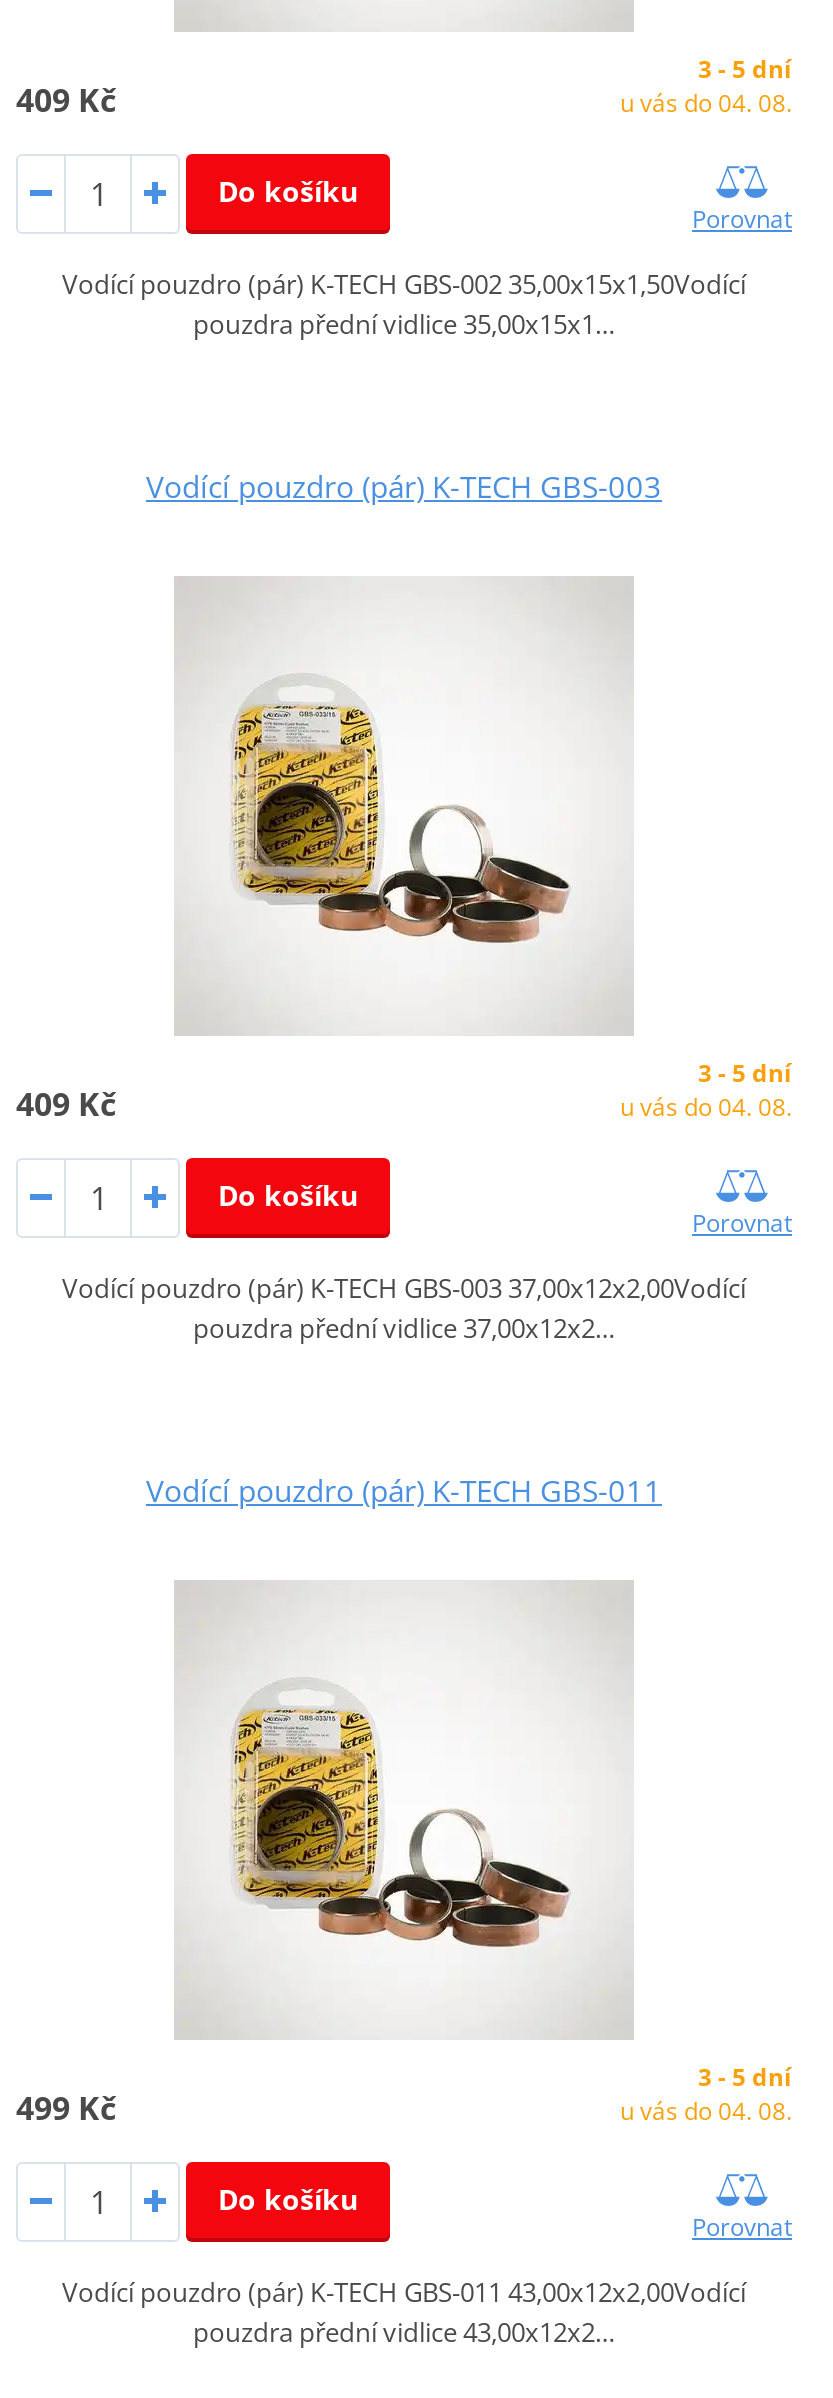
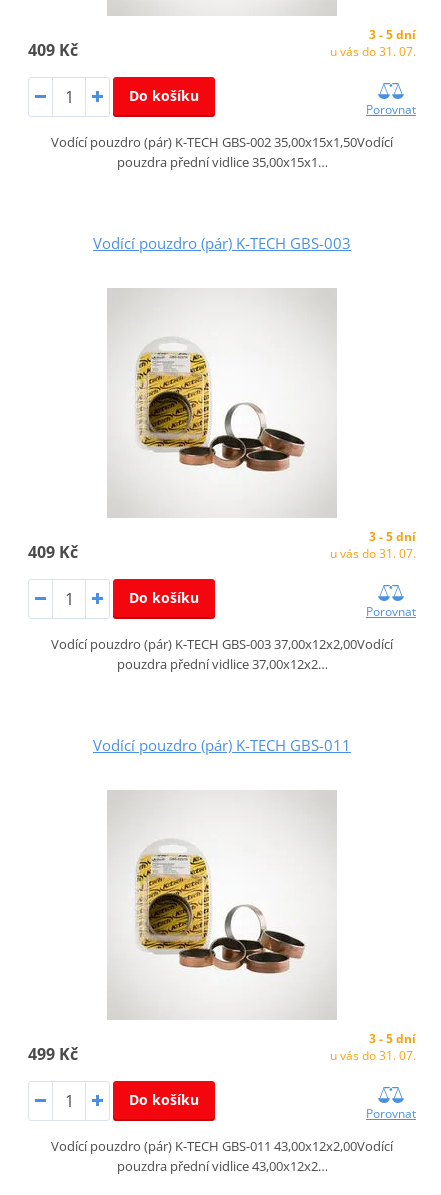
- u vás do 04. 08.
+ u vás do 31. 07.

- u vás do 04. 08.
+ u vás do 31. 07.

- u vás do 04. 08.
+ u vás do 31. 07.
